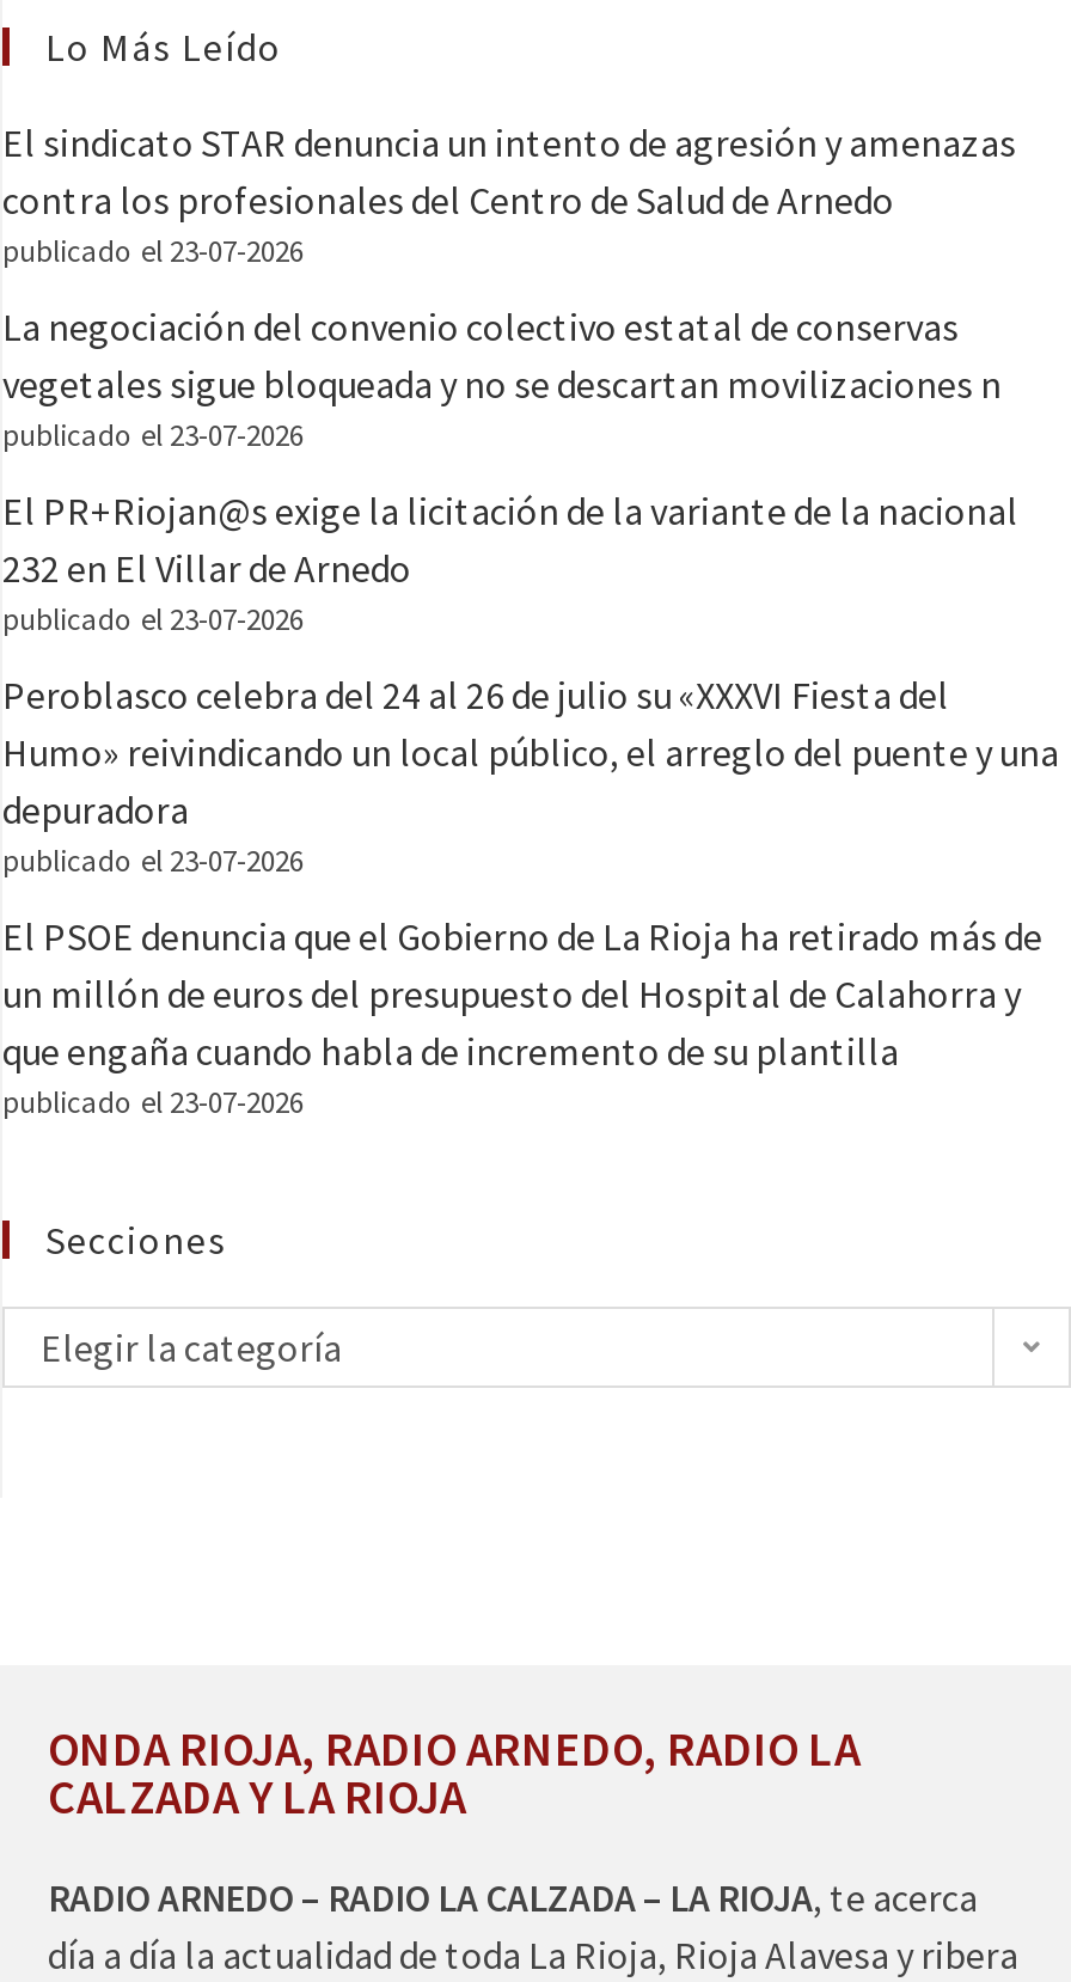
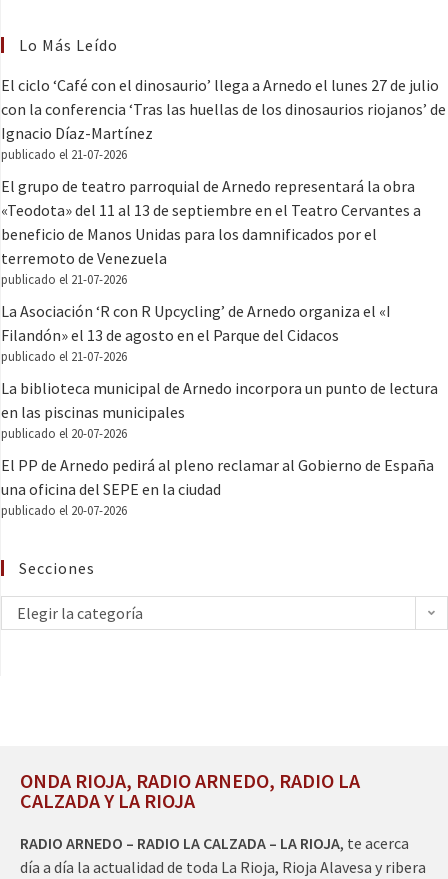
- El sindicato STAR denuncia un intento de agresión y amenazas
- contra los profesionales del Centro de Salud de Arnedo
- publicado el 23-07-2026
+ El ciclo ‘Café con el dinosaurio’ llega a Arnedo el lunes 27 de julio
+ con la conferencia ‘Tras las huellas de los dinosaurios riojanos’ de
+ Ignacio Díaz-Martínez
+ publicado el 21-07-2026

- La negociación del convenio colectivo estatal de conservas
- vegetales sigue bloqueada y no se descartan movilizaciones n
- publicado el 23-07-2026
+ El grupo de teatro parroquial de Arnedo representará la obra
+ «Teodota» del 11 al 13 de septiembre en el Teatro Cervantes a
+ beneficio de Manos Unidas para los damnificados por el
+ terremoto de Venezuela
+ publicado el 21-07-2026

- El PR+Riojan@s exige la licitación de la variante de la nacional
- 232 en El Villar de Arnedo
- publicado el 23-07-2026
+ La Asociación ‘R con R Upcycling’ de Arnedo organiza el «I
+ Filandón» el 13 de agosto en el Parque del Cidacos
+ publicado el 21-07-2026

- Peroblasco celebra del 24 al 26 de julio su «XXXVI Fiesta del
- Humo» reivindicando un local público, el arreglo del puente y una
- depuradora
- publicado el 23-07-2026
+ La biblioteca municipal de Arnedo incorpora un punto de lectura
+ en las piscinas municipales
+ publicado el 20-07-2026

- El PSOE denuncia que el Gobierno de La Rioja ha retirado más de
- un millón de euros del presupuesto del Hospital de Calahorra y
- que engaña cuando habla de incremento de su plantilla
- publicado el 23-07-2026
+ El PP de Arnedo pedirá al pleno reclamar al Gobierno de España
+ una oficina del SEPE en la ciudad
+ publicado el 20-07-2026
